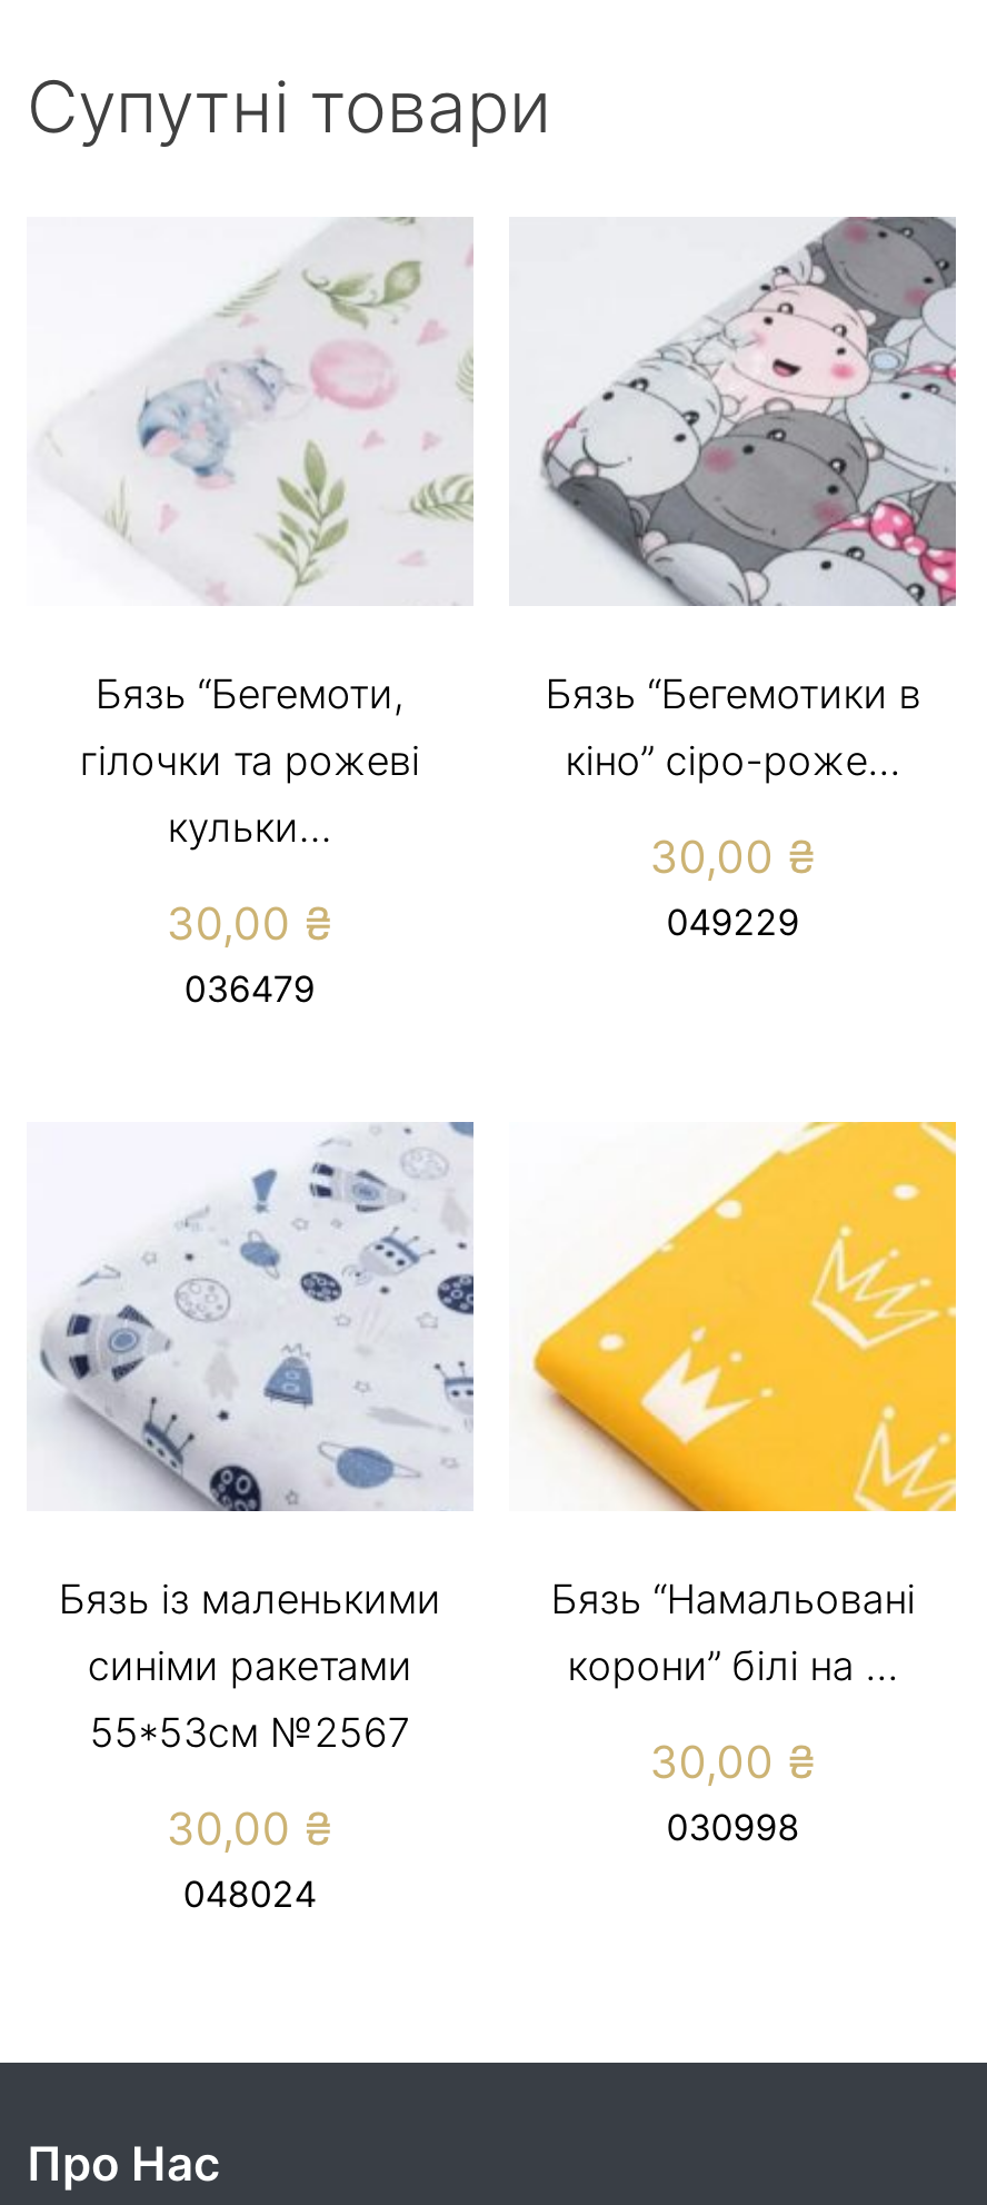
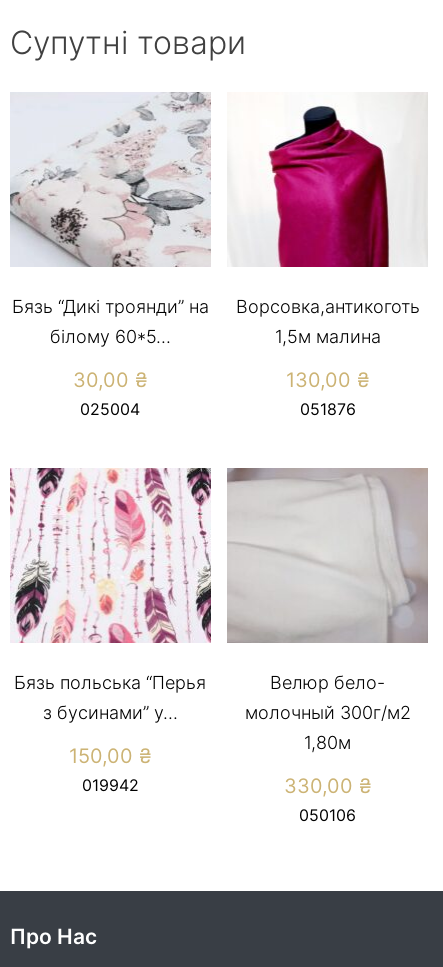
- [image]
- Бязь “Бегемоти,
- гілочки та рожеві
- кульки...
+ [image]
+ Бязь “Дикі троянди” на
+ білому 60*5...

- [image]
- Бязь “Бегемотики в
- кіно” сіро-роже...
+ [image]
+ Ворсовка,антикоготь
+ 1,5м малина

- 30,00 ₴
- 049229
+ 130,00 ₴
+ 051876

- 036479
+ 025004

- [image]
- Бязь із маленькими
- синіми ракетами
- 55*53см №2567
+ [image]
+ Бязь польська “Перья
+ з бусинами” у...

- [image]
- Бязь “Намальовані
- корони” білі на ...
+ [image]
+ Велюр бело-
+ молочный 300г/м2
+ 1,80м

- 30,00 ₴
- 030998
+ 330,00 ₴
+ 050106

- 30,00 ₴
- 048024
+ 150,00 ₴
+ 019942
